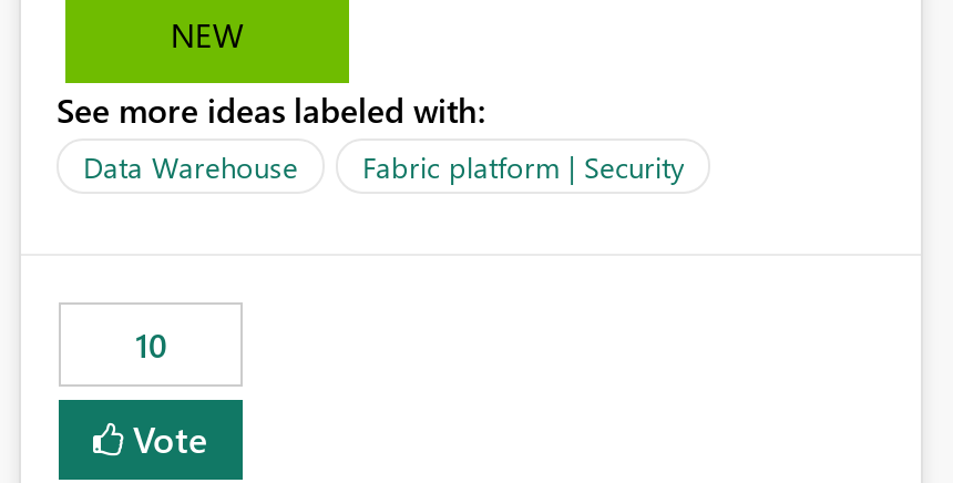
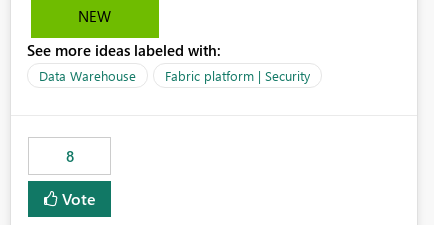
- 10
+ 8
